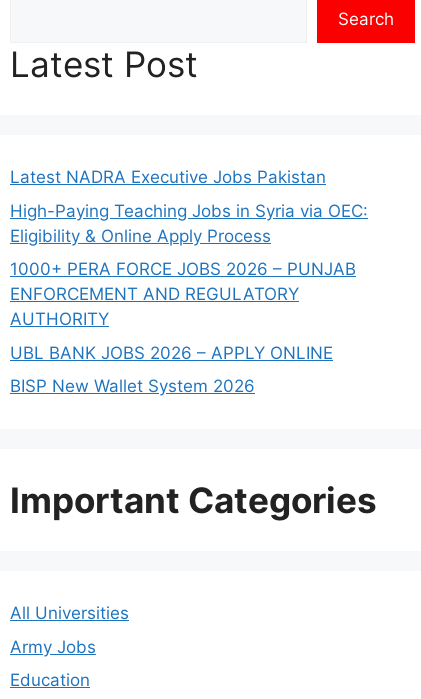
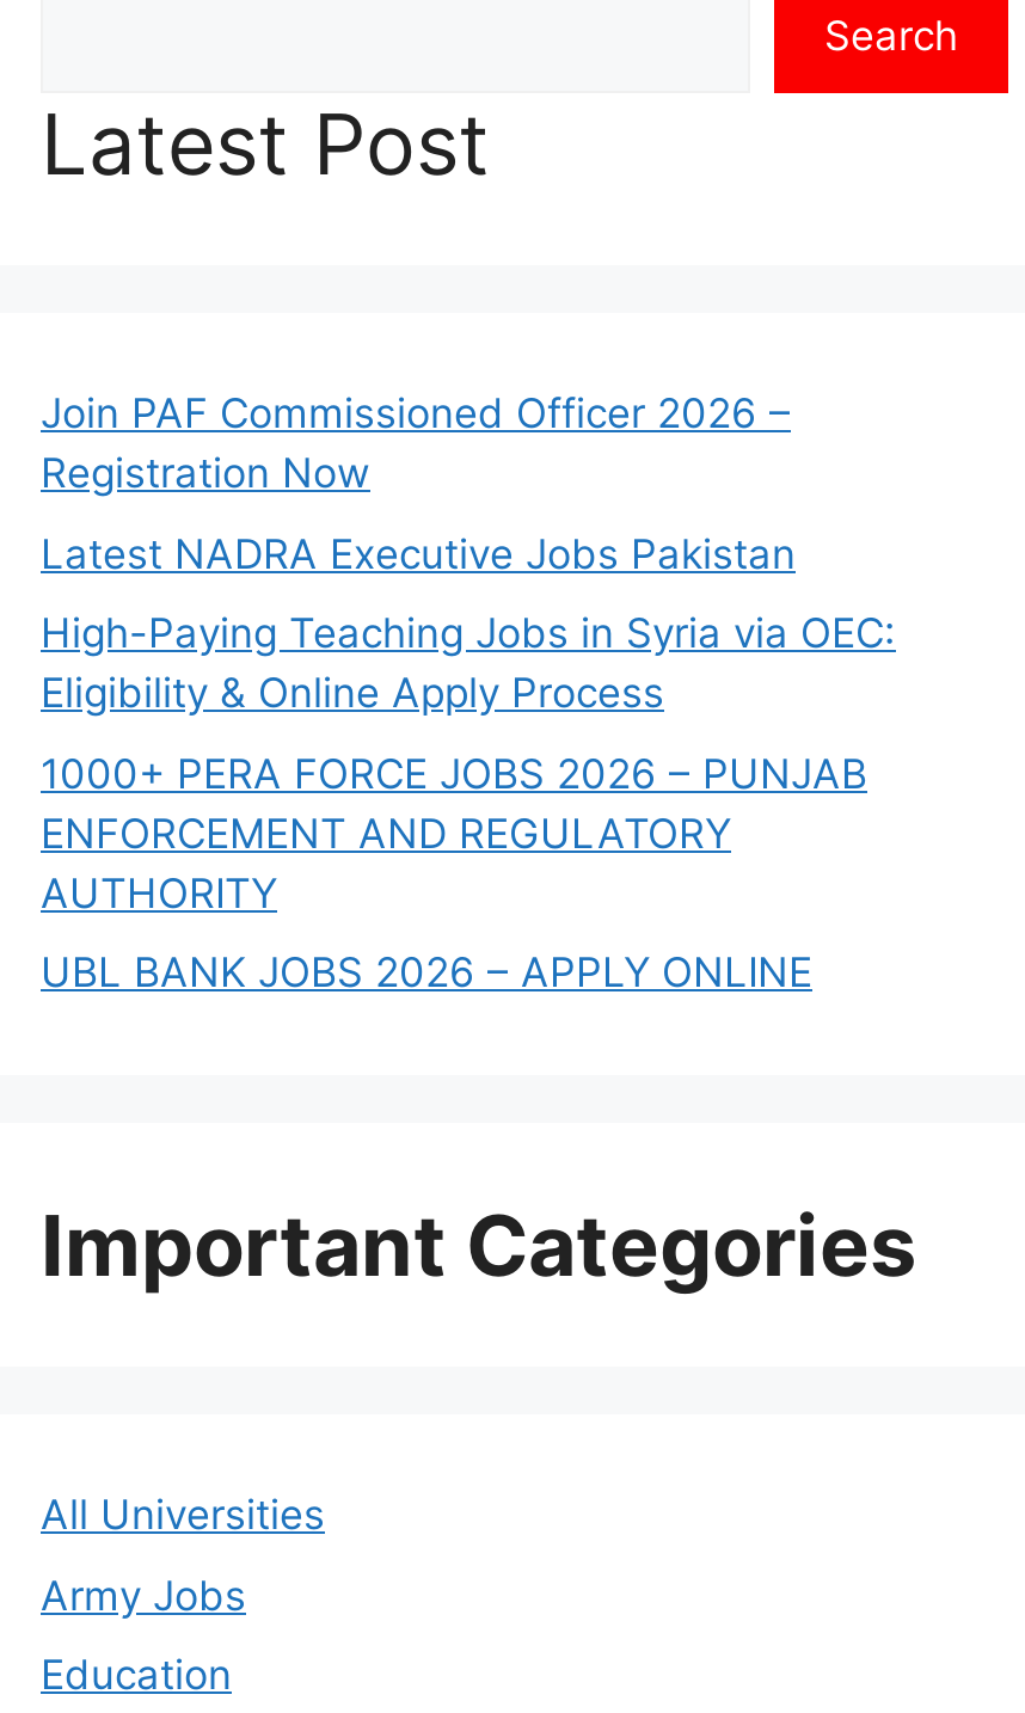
+ Join PAF Commissioned Officer 2026 –
+ Registration Now

moved down: Latest NADRA Executive Jobs Pakistan | High-Paying Teaching Jobs in Syria via OEC: | Eligibility & Online Apply Process | 1000+ PERA FORCE JOBS 2026 – PUNJAB | ENFORCEMENT AND REGULATORY | AUTHORITY | UBL BANK JOBS 2026 – APPLY ONLINE

- BISP New Wallet System 2026
